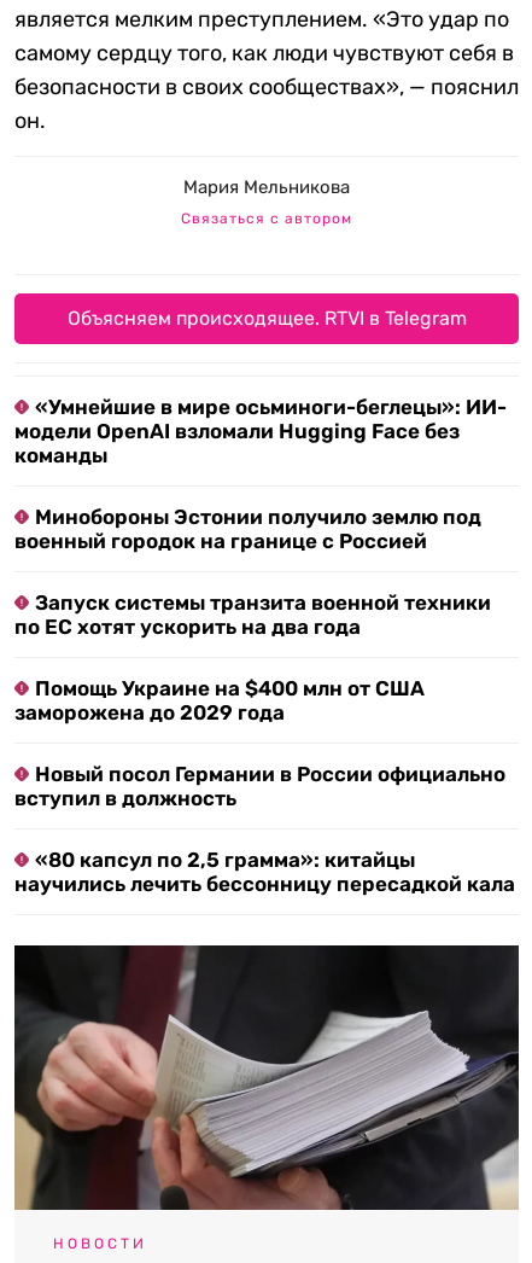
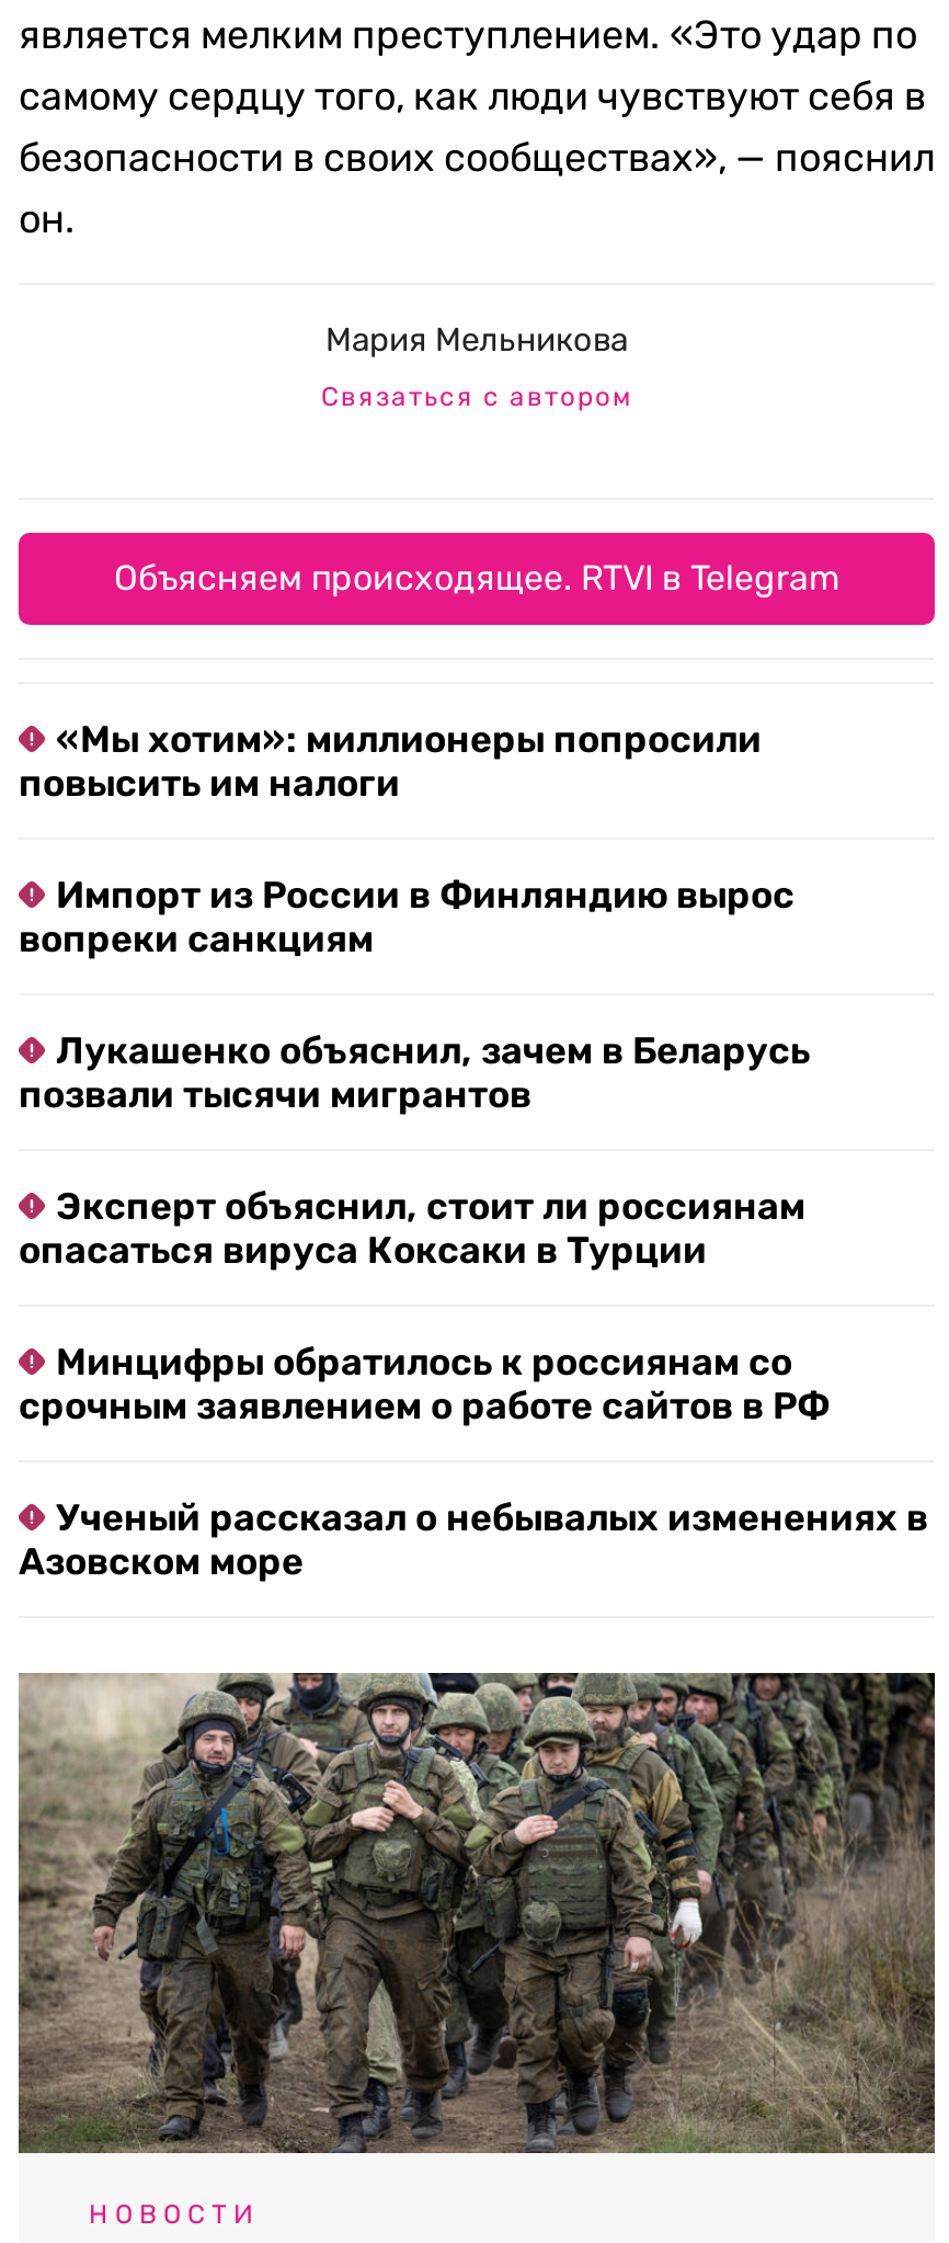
- «Умнейшие в мире осьминоги-беглецы»: ИИ-
- модели OpenAI взломали Hugging Face без
- команды
+ «Мы хотим»: миллионеры попросили
+ повысить им налоги

- Минобороны Эстонии получило землю под
- военный городок на границе с Россией
+ Импорт из России в Финляндию вырос
+ вопреки санкциям

- Запуск системы транзита военной техники
- по ЕС хотят ускорить на два года
+ Лукашенко объяснил, зачем в Беларусь
+ позвали тысячи мигрантов

- Помощь Украине на $400 млн от США
- заморожена до 2029 года
+ Эксперт объяснил, стоит ли россиянам
+ опасаться вируса Коксаки в Турции

- Новый посол Германии в России официально
- вступил в должность
+ Минцифры обратилось к россиянам со
+ срочным заявлением о работе сайтов в РФ

- «80 капсул по 2,5 грамма»: китайцы
- научились лечить бессонницу пересадкой кала
+ Ученый рассказал о небывалых изменениях в
+ Азовском море

- [image]
+ [image]
